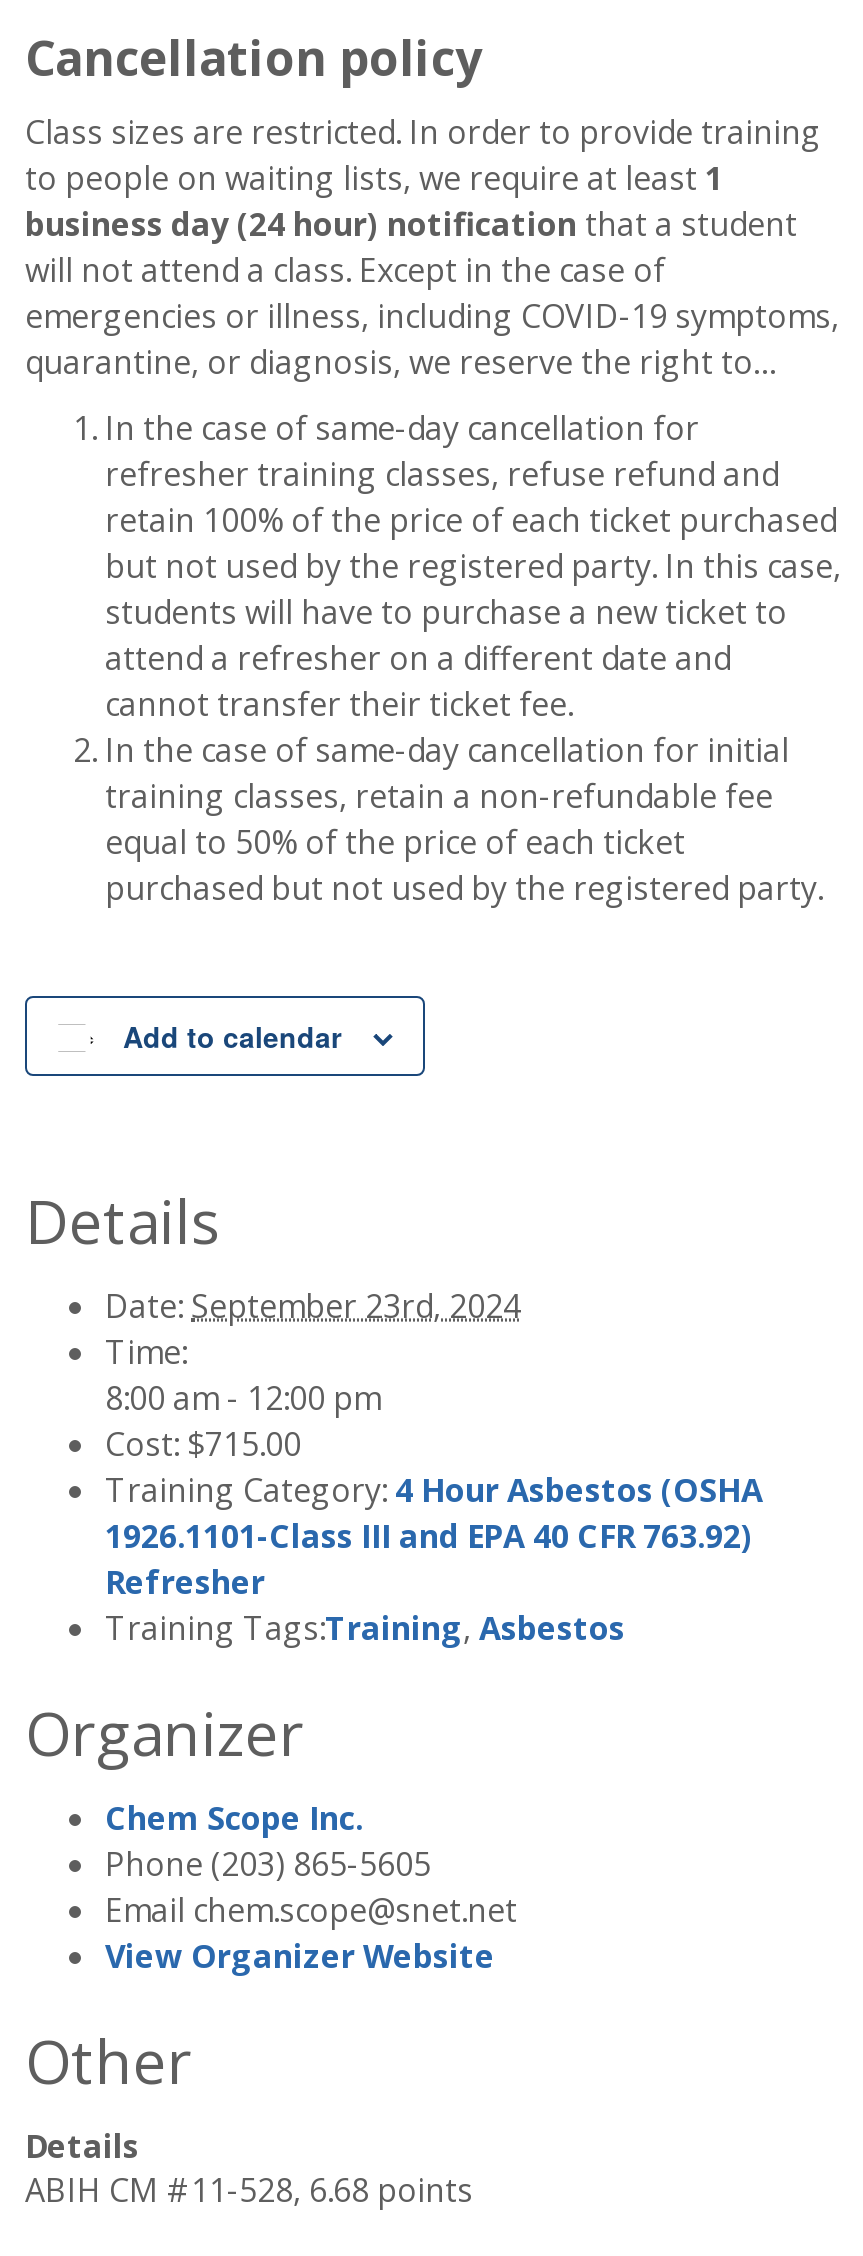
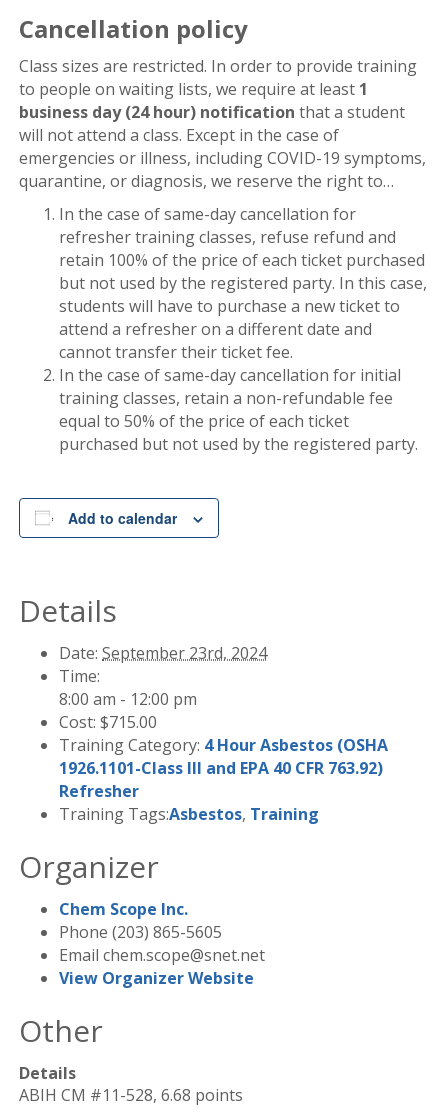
- Training Tags:Training, Asbestos
+ Training Tags:Asbestos, Training
